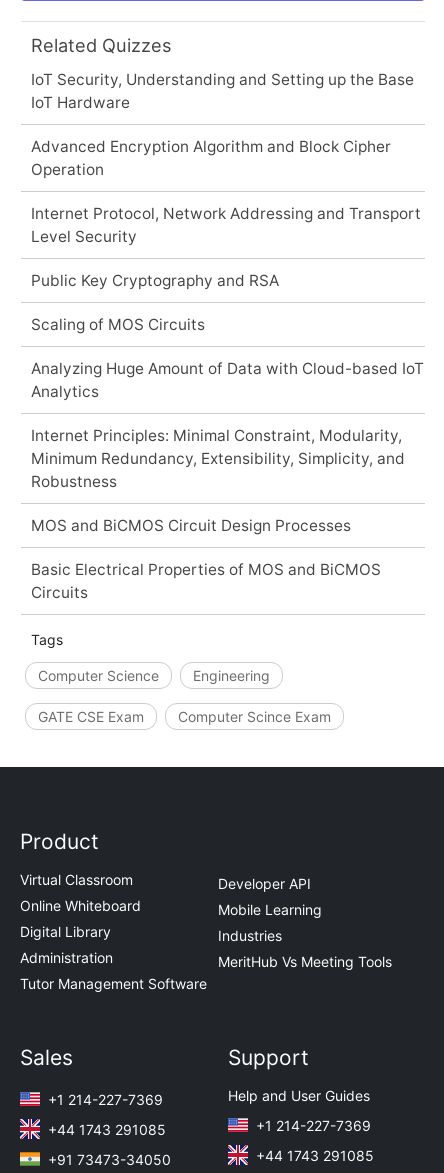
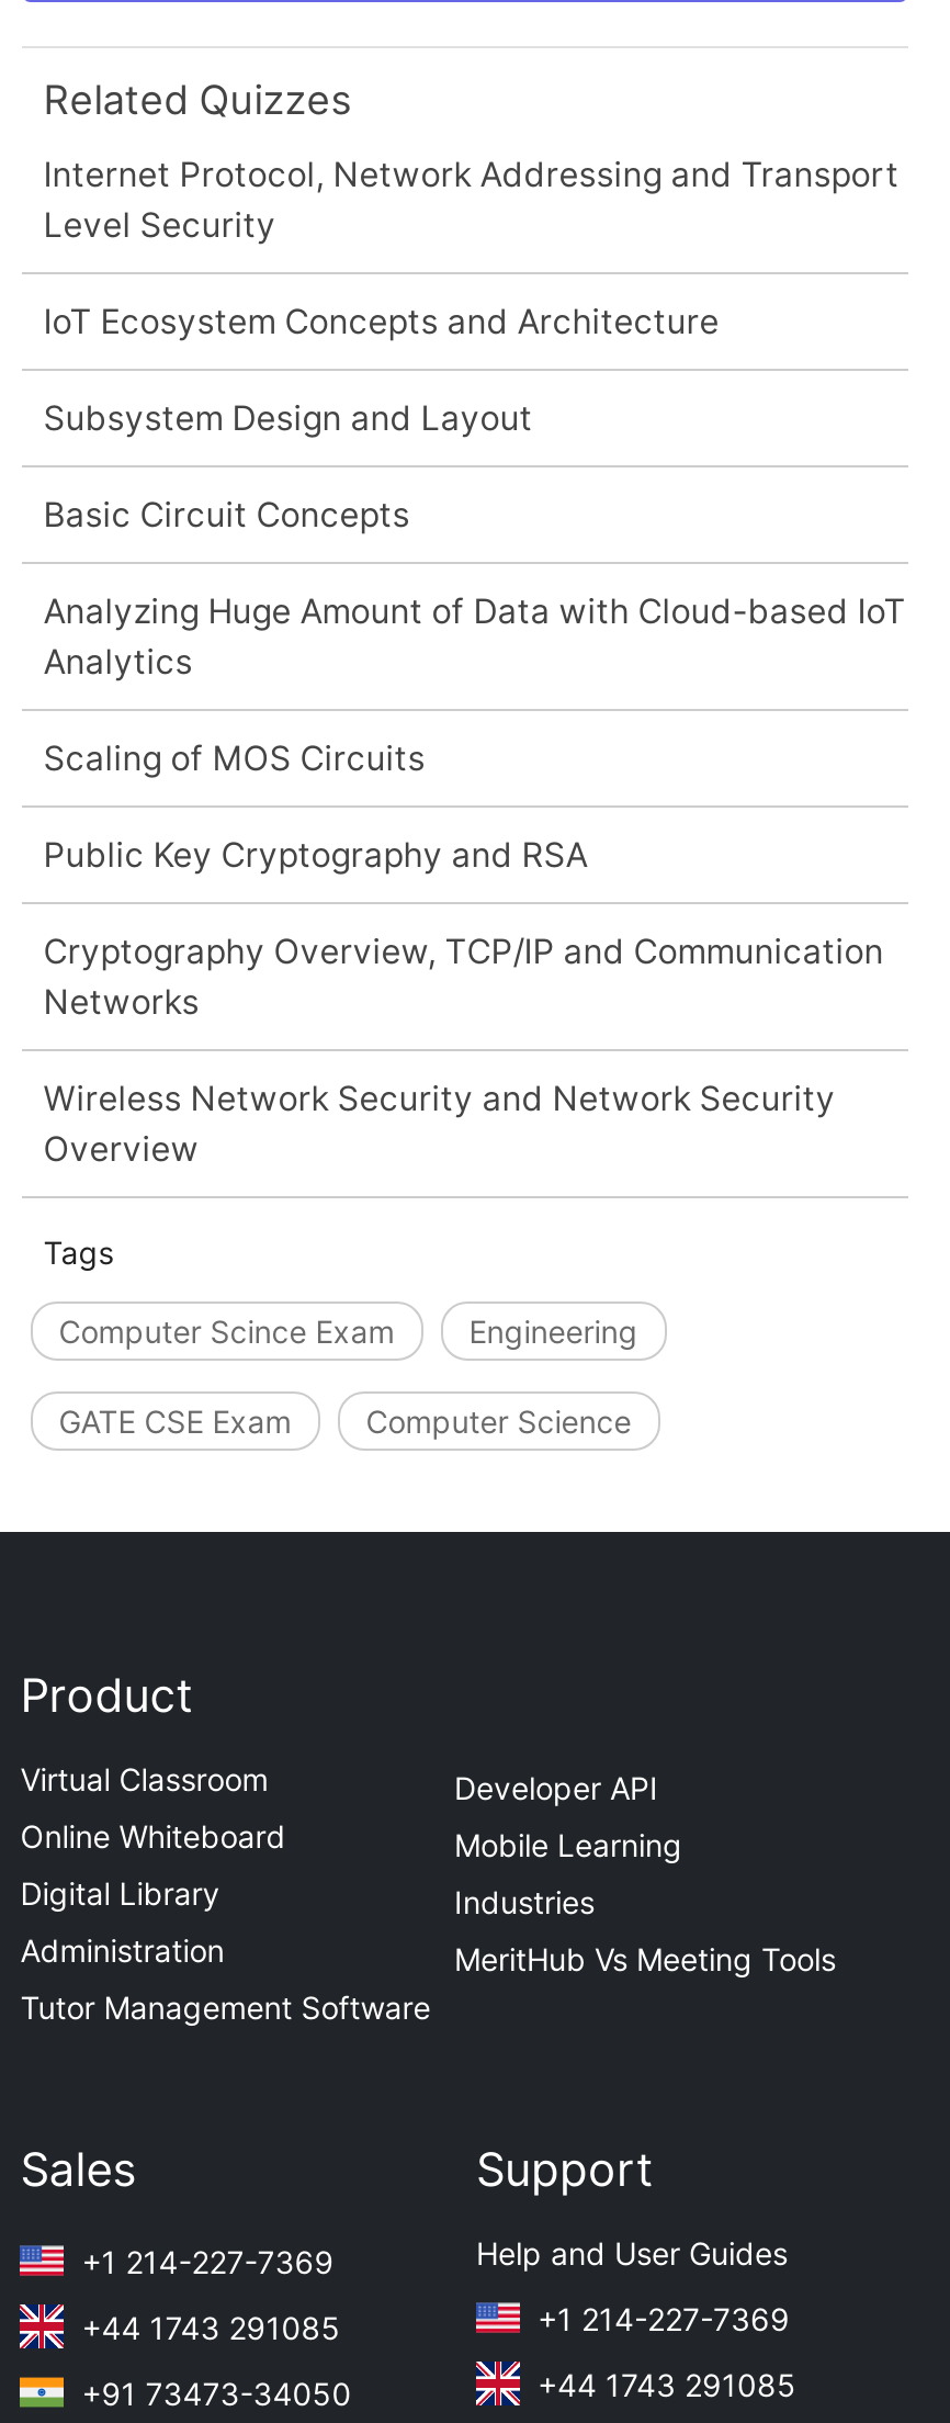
- IoT Security, Understanding and Setting up the Base
- IoT Hardware
- Advanced Encryption Algorithm and Block Cipher
- Operation

moved up: Internet Protocol, Network Addressing and Transport | Level Security

+ IoT Ecosystem Concepts and Architecture
+ Subsystem Design and Layout
+ Basic Circuit Concepts

moved down: Public Key Cryptography and RSA | Scaling of MOS Circuits

moved up: Analyzing Huge Amount of Data with Cloud-based IoT | Analytics

- Internet Principles: Minimal Constraint, Modularity,
- Minimum Redundancy, Extensibility, Simplicity, and
- Robustness
- MOS and BiCMOS Circuit Design Processes
- Basic Electrical Properties of MOS and BiCMOS
- Circuits
+ Cryptography Overview, TCP/IP and Communication
+ Networks
+ Wireless Network Security and Network Security
+ Overview

moved down: Computer Science

moved up: Computer Scince Exam
